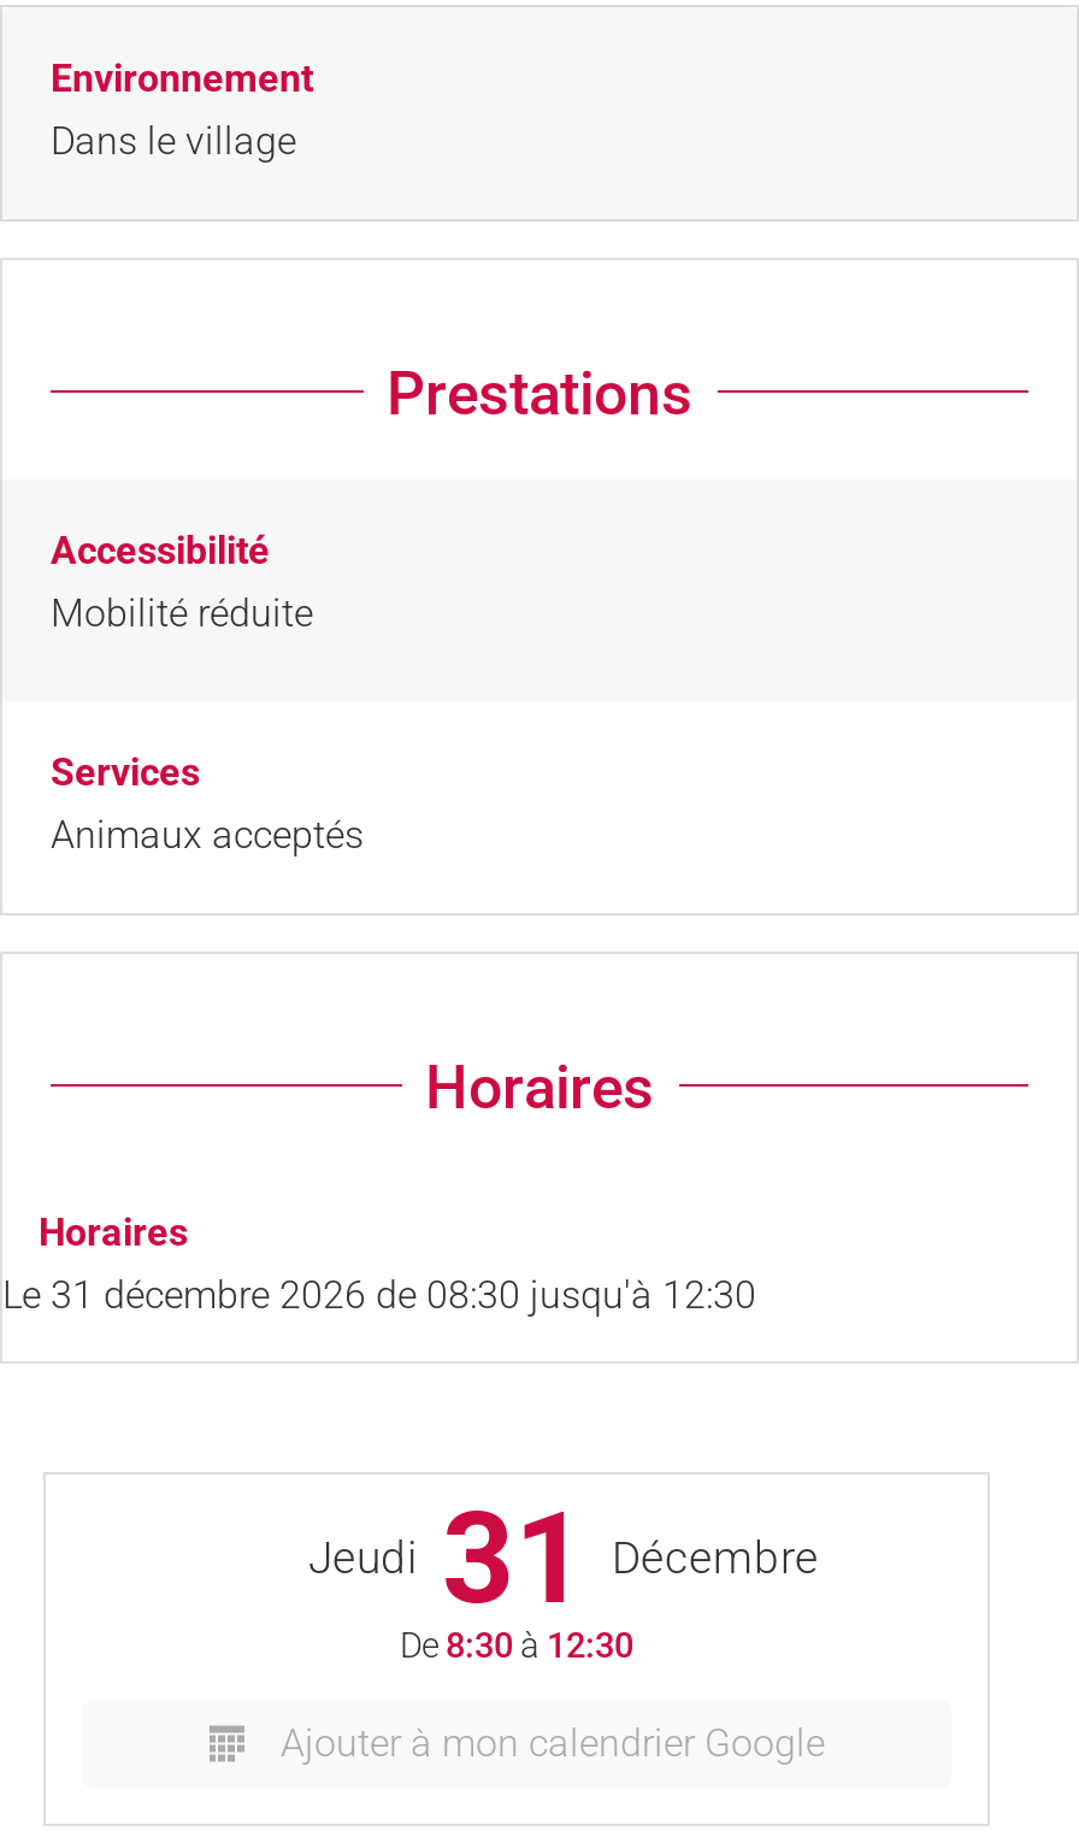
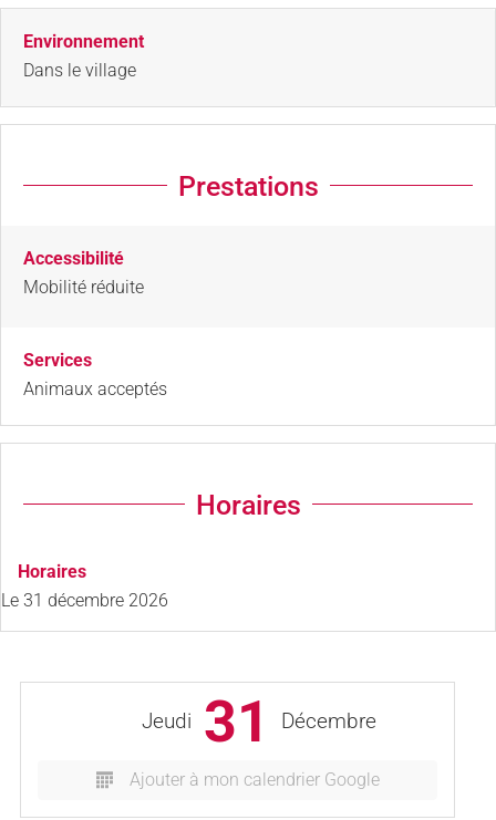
- Le 31 décembre 2026 de 08:30 jusqu'à 12:30
+ Le 31 décembre 2026

- De 8:30 à 12:30
